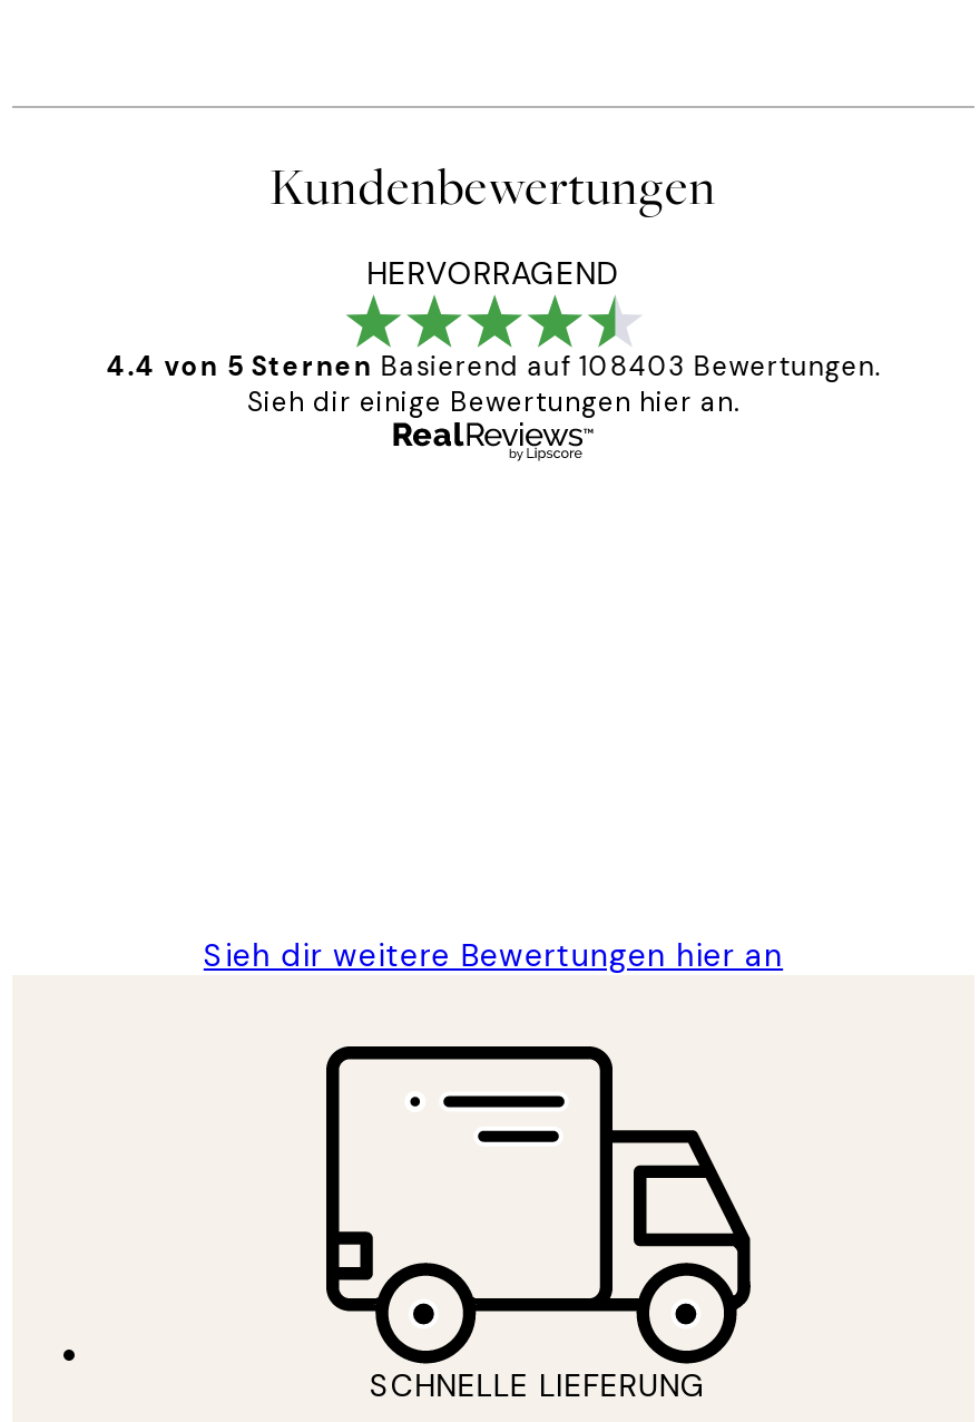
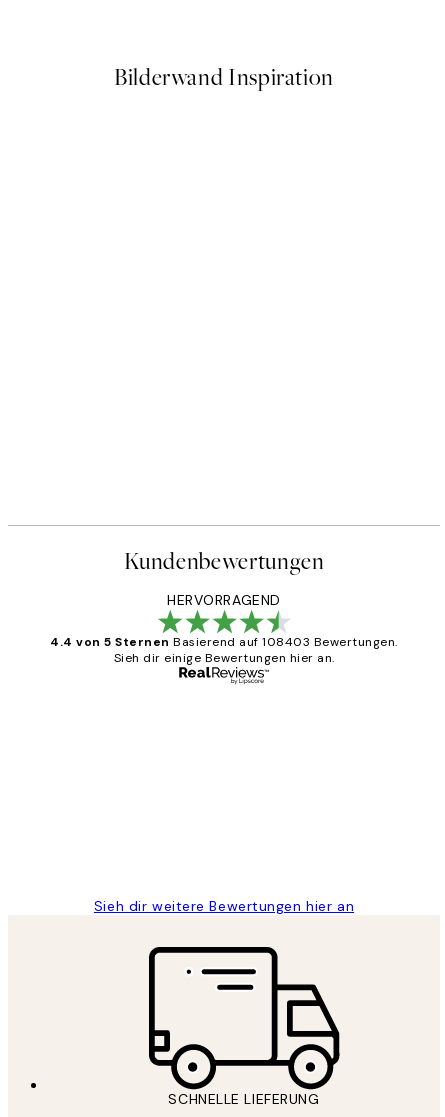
+ Bilderwand Inspiration
